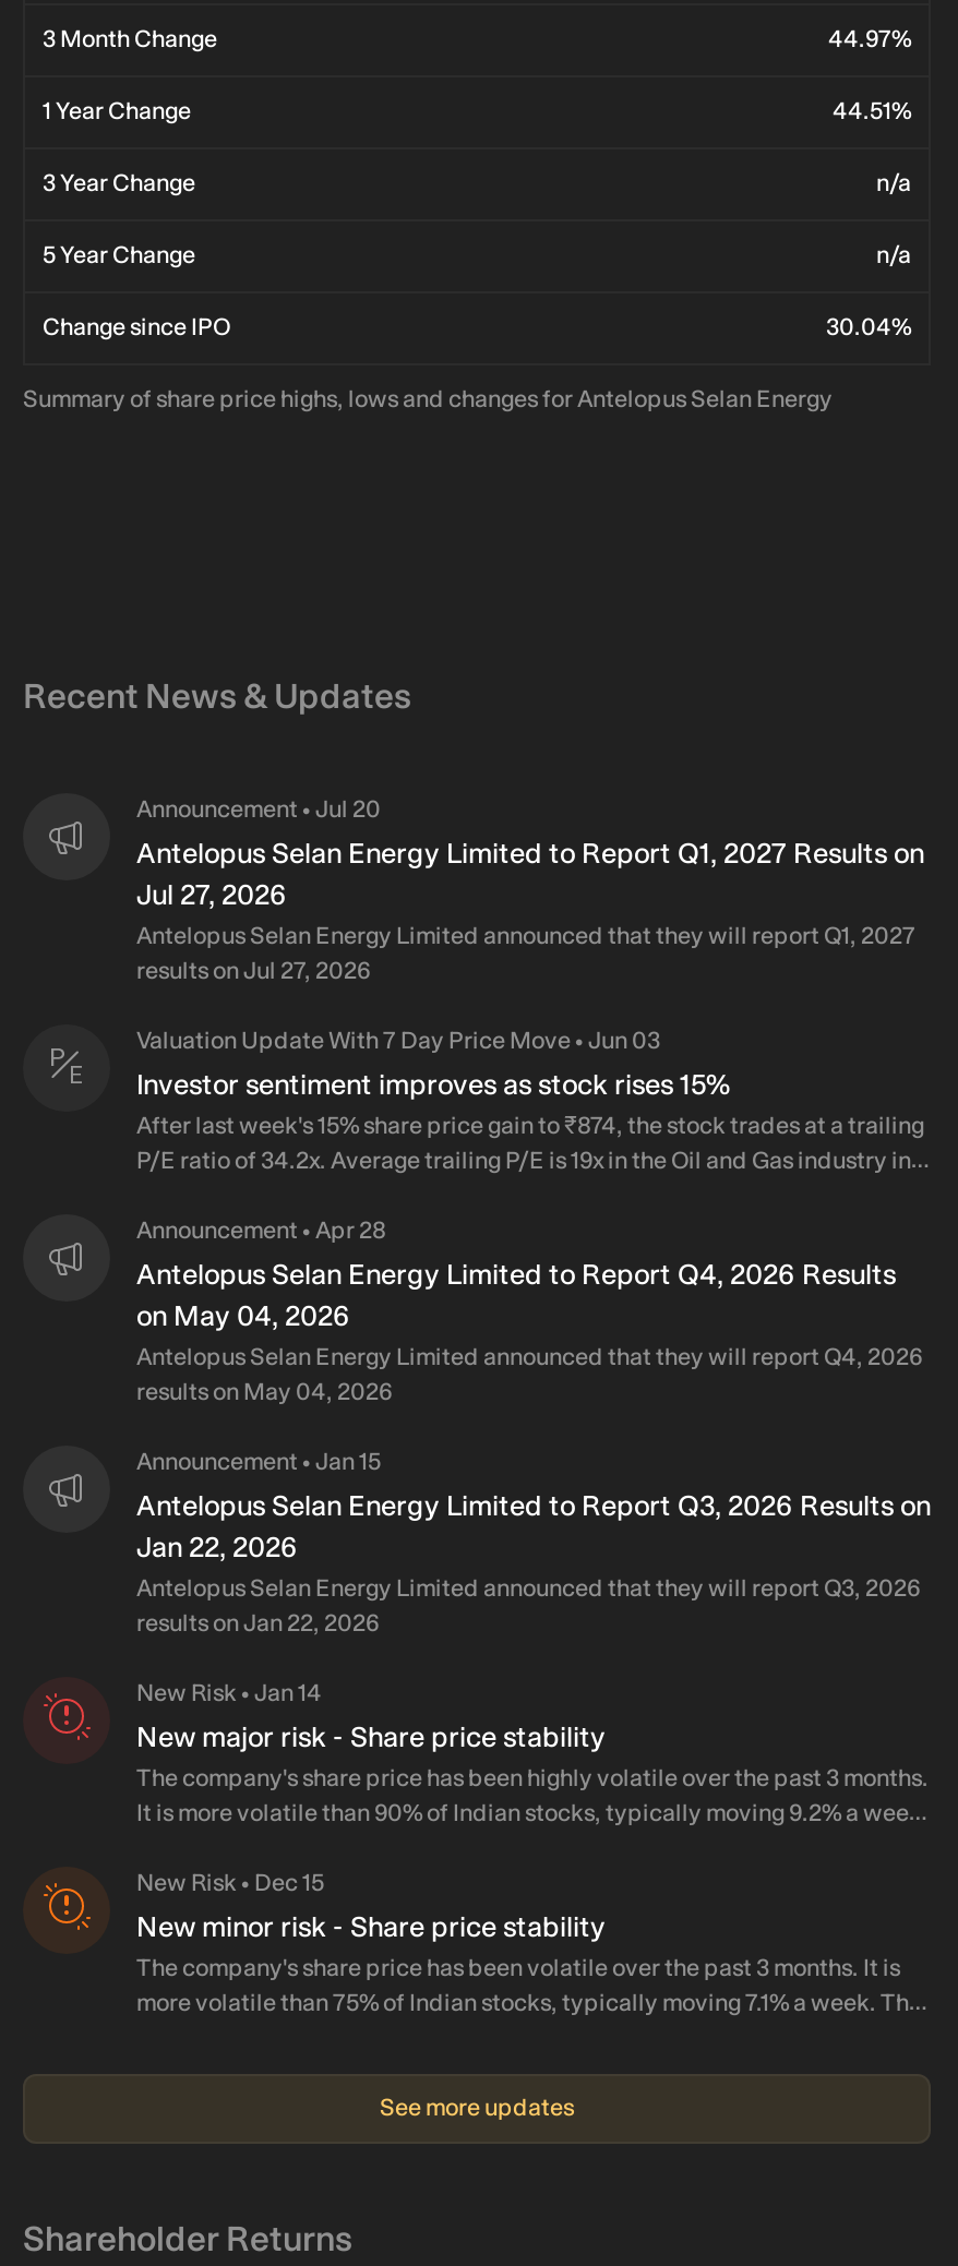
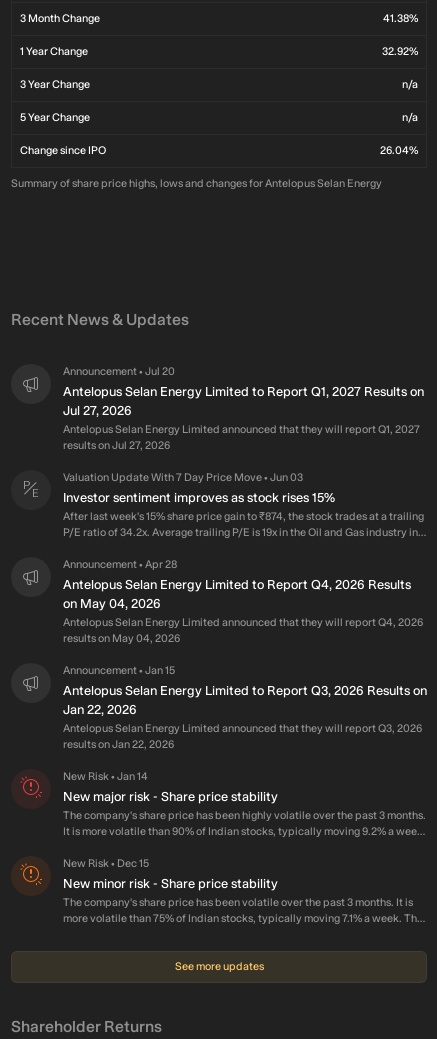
- 44.97%
+ 41.38%

- 44.51%
+ 32.92%

- 30.04%
+ 26.04%
